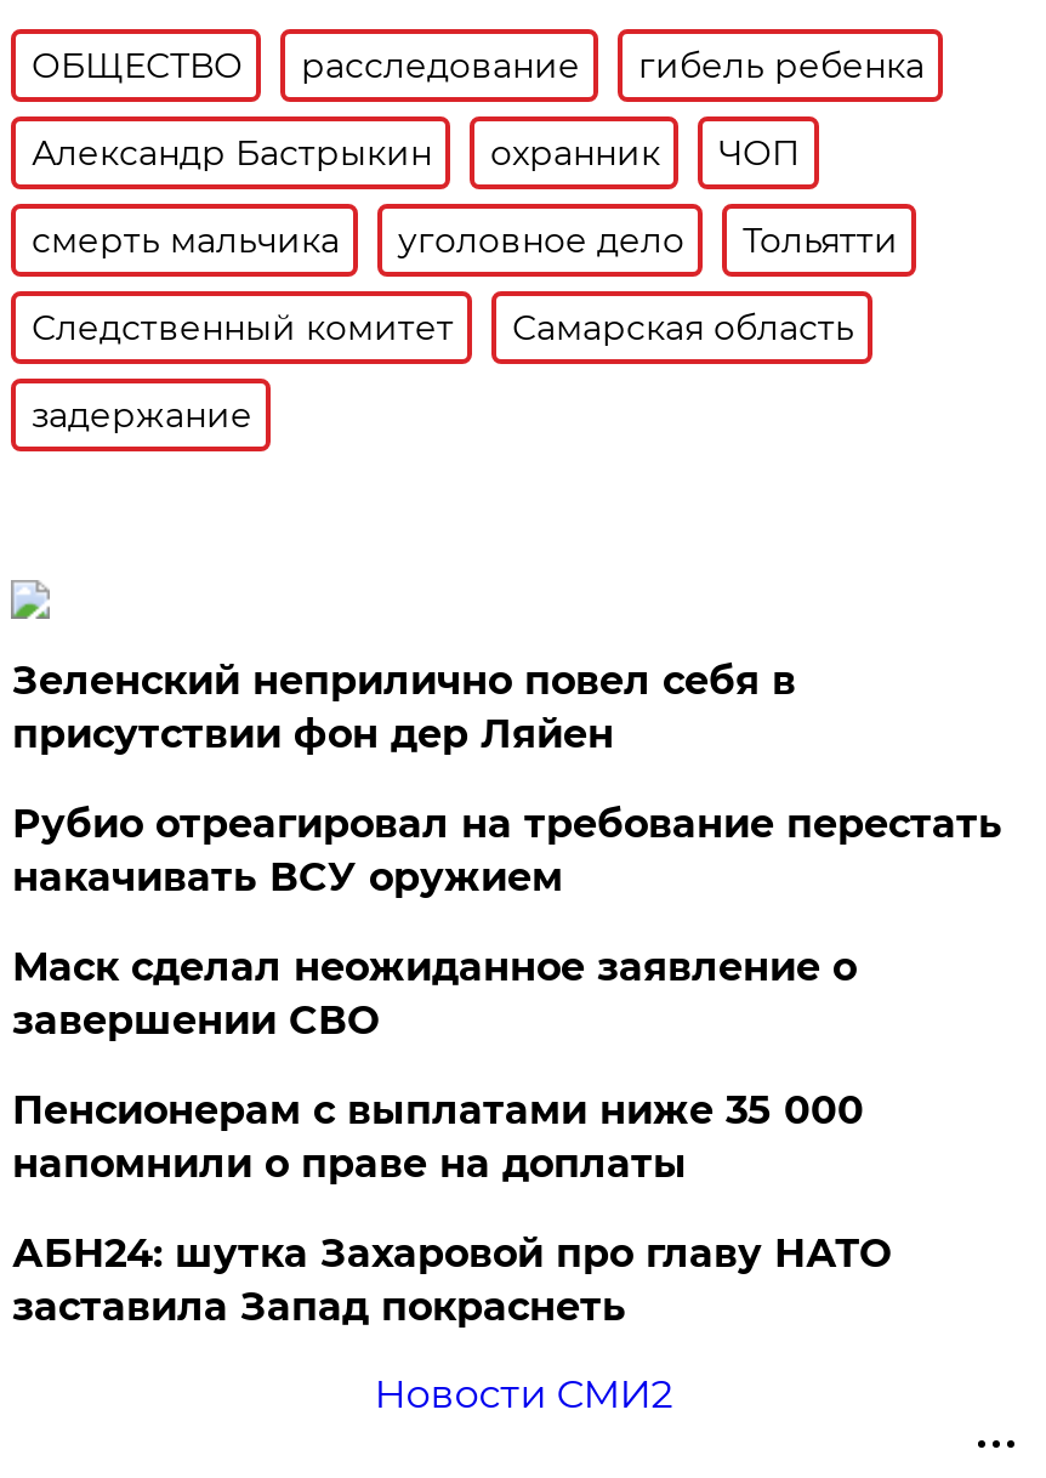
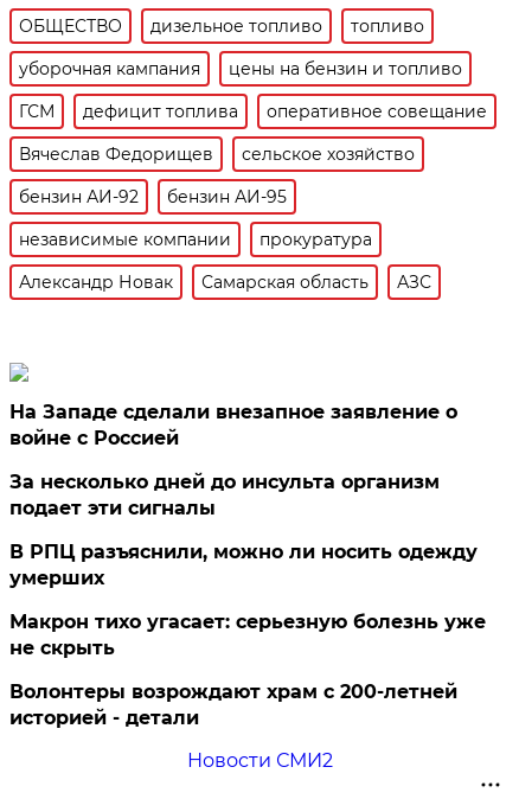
- расследование
- гибель ребенка
- Александр Бастрыкин
- охранник
- ЧОП
- смерть мальчика
- уголовное дело
- Тольятти
- Следственный комитет
+ дизельное топливо
+ топливо
+ уборочная кампания
+ цены на бензин и топливо
+ ГСМ
+ дефицит топлива
+ оперативное совещание
+ Вячеслав Федорищев
+ сельское хозяйство
+ бензин АИ-92
+ бензин АИ-95
+ независимые компании
+ прокуратура
+ Александр Новак

moved down: Самарская область

- задержание
+ АЗС

- Зеленский неприлично повел cебя в
- присутствии фон дер Ляйен
+ На Западе сделали внезапное заявление о
+ войне с Россией

- Рубио отреагировал на требование перестать
- накачивать ВСУ оружием
+ За несколько дней до инсульта организм
+ подает эти сигналы

- Маск сделал неожиданное заявление о
- завершении СВО
+ В РПЦ разъяснили, можно ли носить одежду
+ умерших

- Пенсионерам с выплатами ниже 35 000
- напомнили о праве на доплаты
+ Макрон тихо угасает: серьезную болезнь уже
+ не скрыть

- АБН24: шутка Захаровой про главу НАТО
- заставила Запад покраснеть
+ Волонтеры возрождают храм с 200-летней
+ историей - детали
